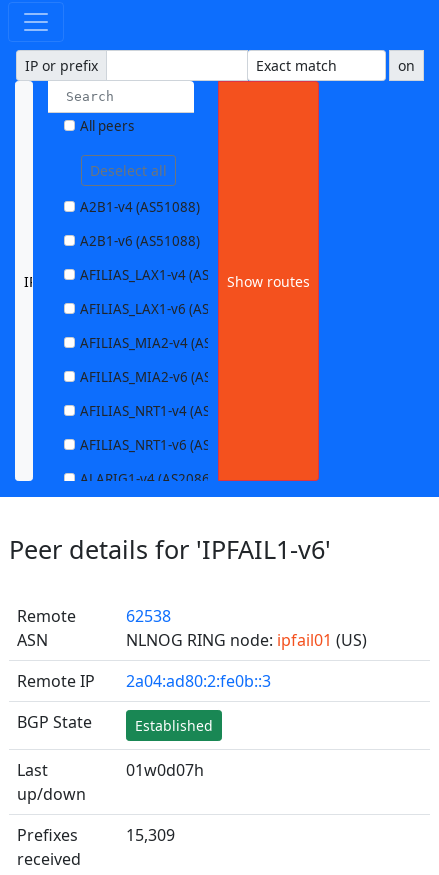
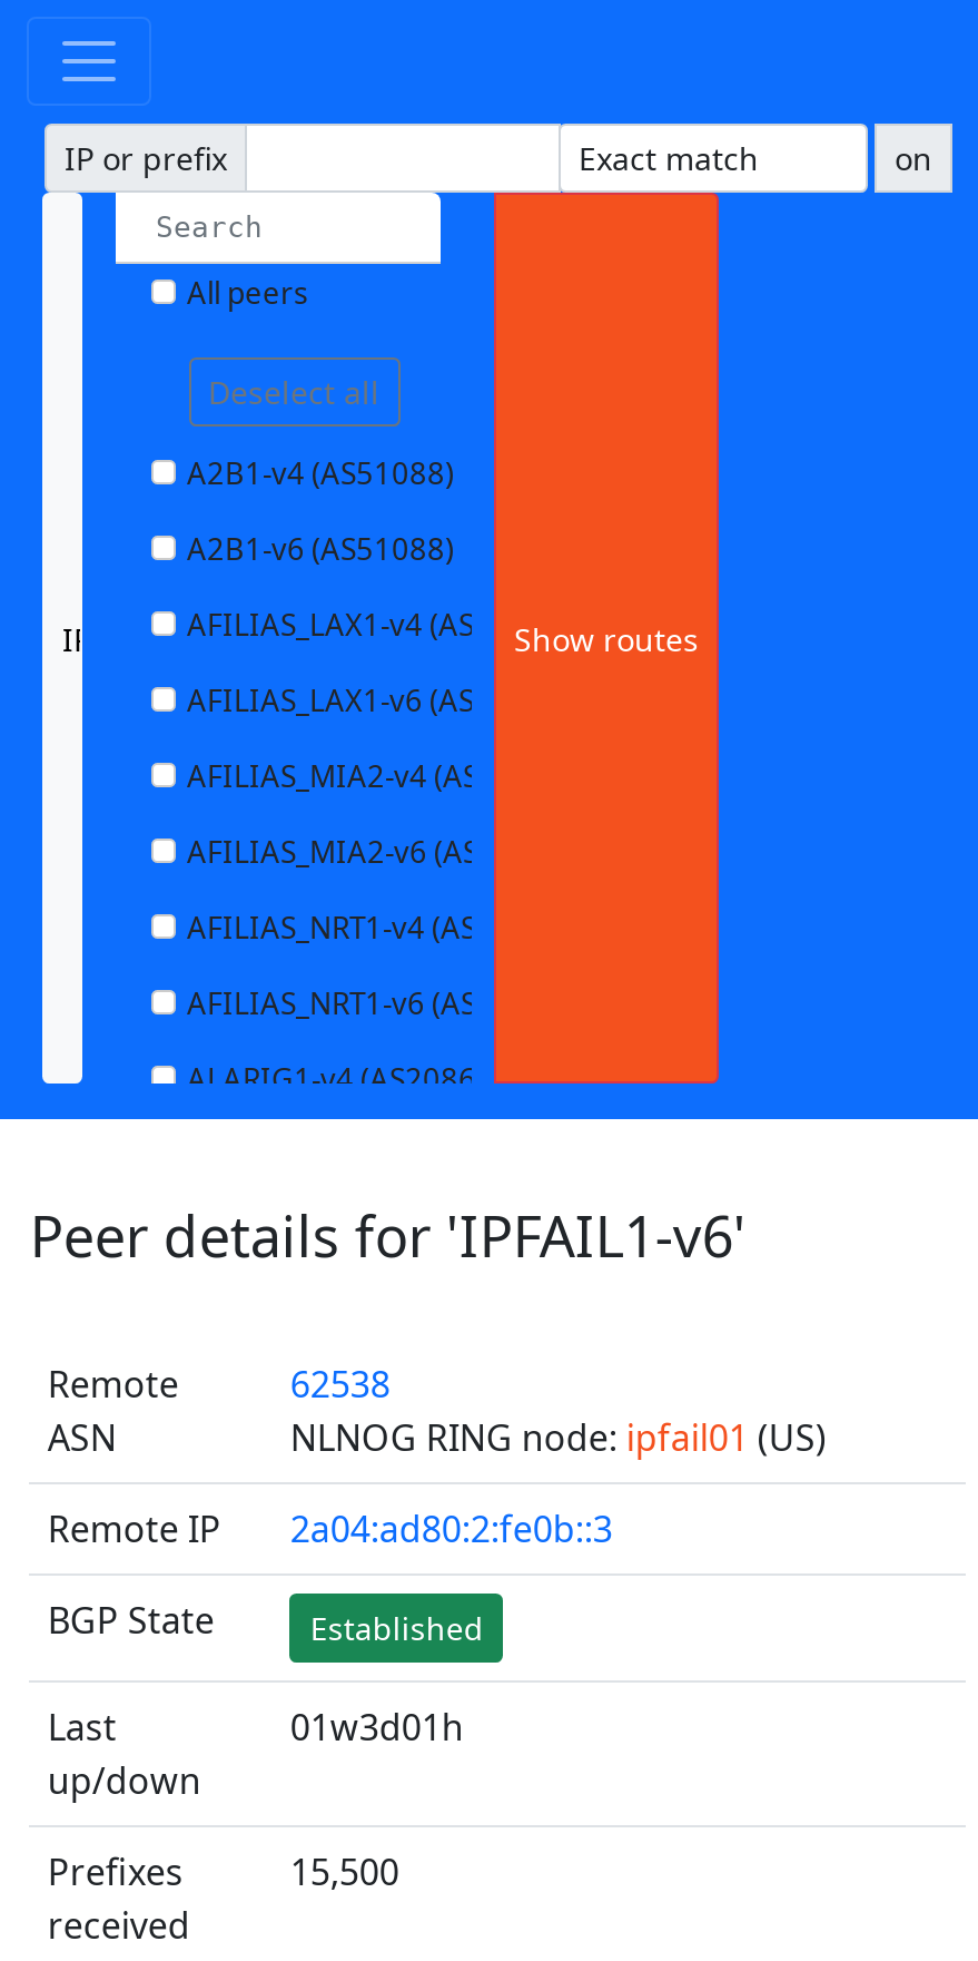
- 01w0d07h
+ 01w3d01h

- 15,309
+ 15,500
